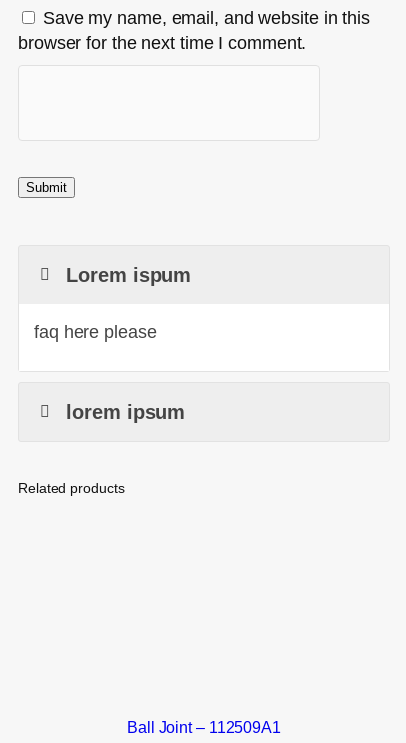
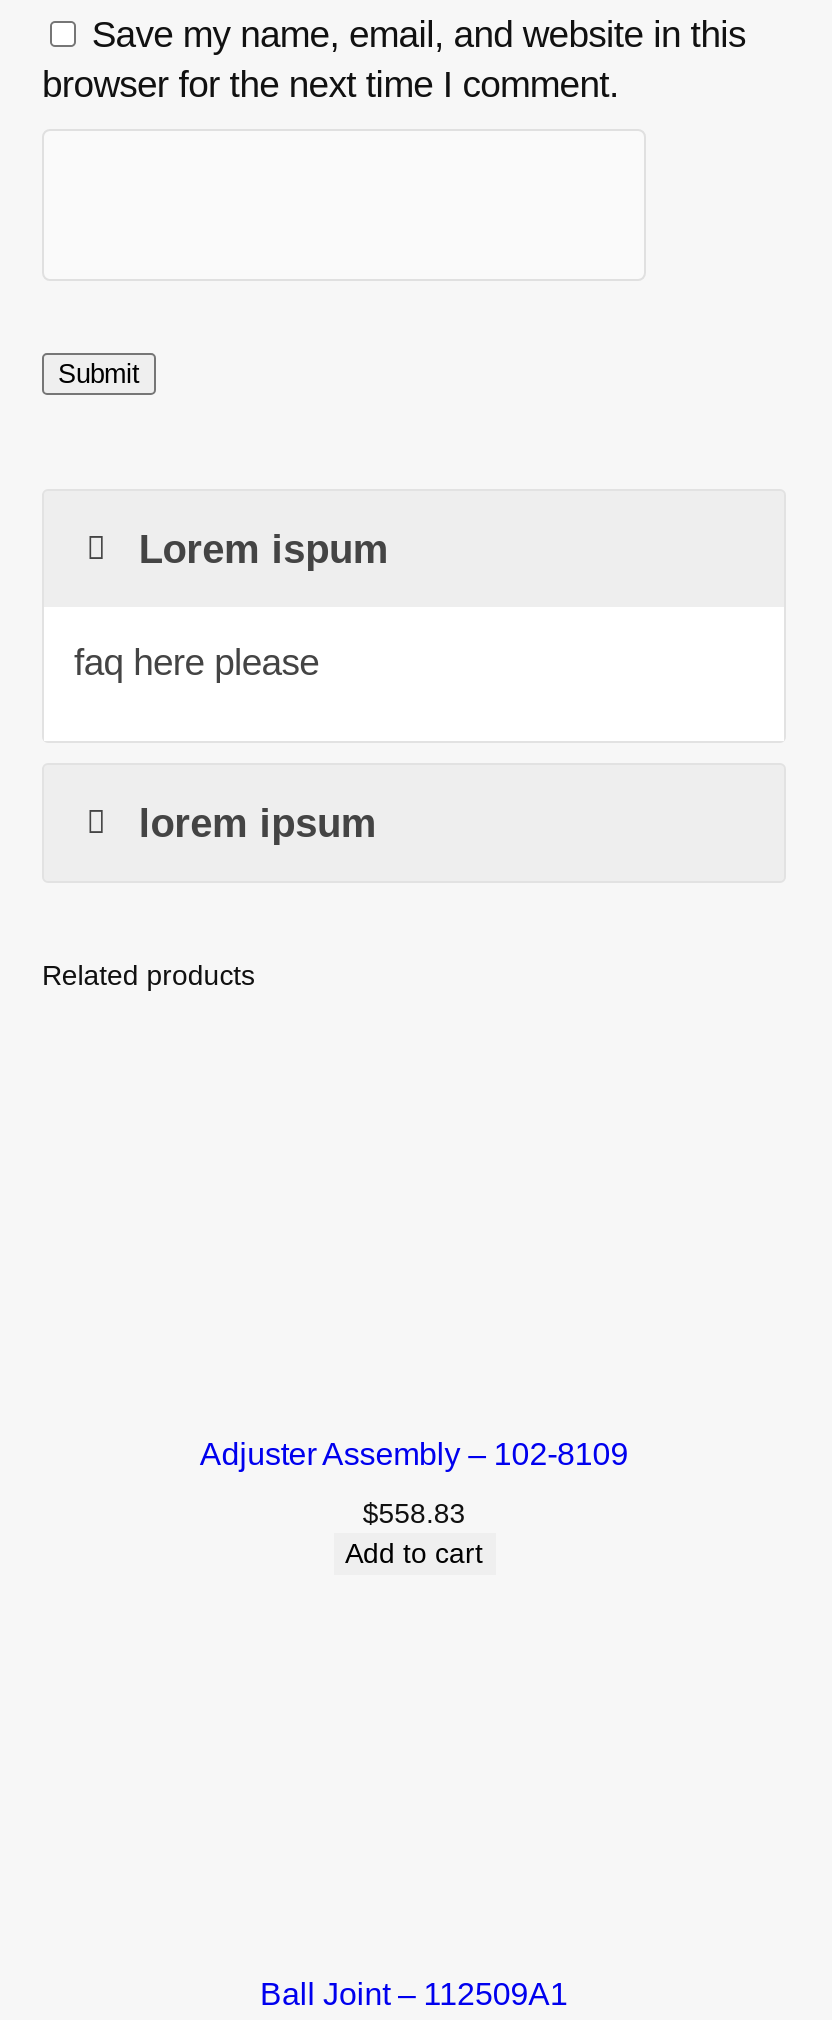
+ Adjuster Assembly – 102-8109
+ $558.83
+ Add to cart
